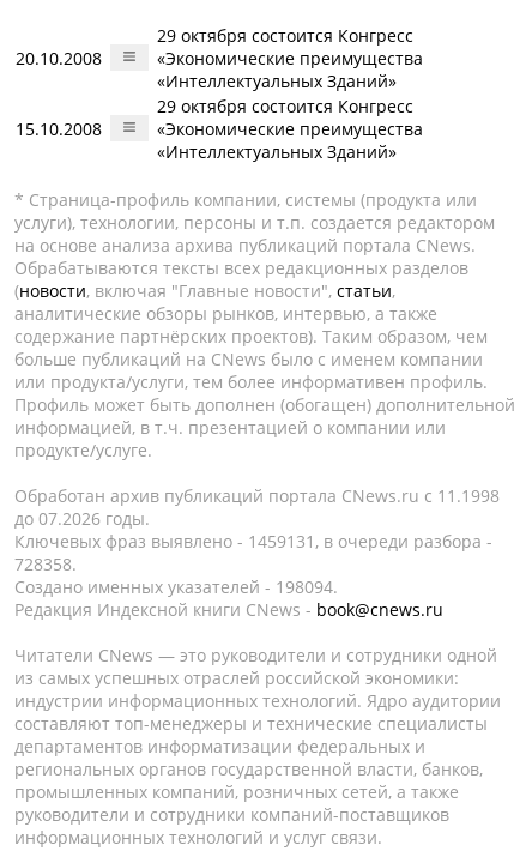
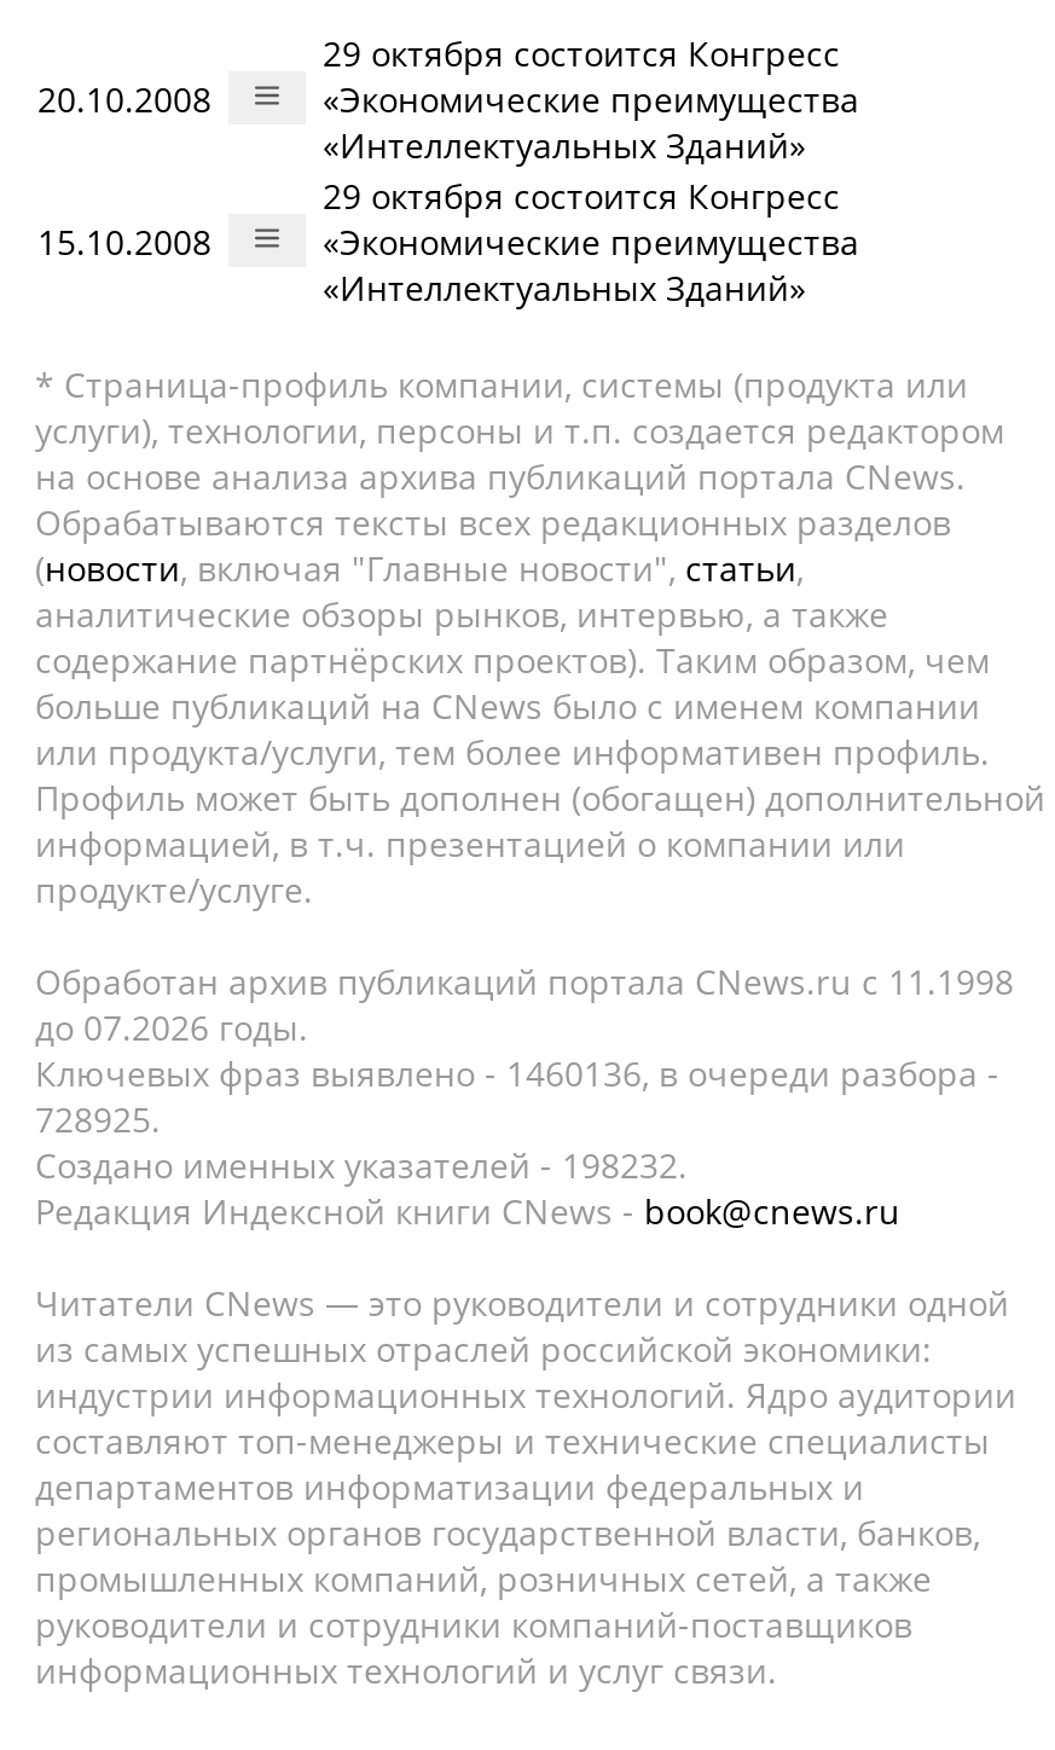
- Ключевых фраз выявлено - 1459131, в очереди разбора -
+ Ключевых фраз выявлено - 1460136, в очереди разбора -

- 728358.
+ 728925.

- Создано именных указателей - 198094.
+ Создано именных указателей - 198232.
